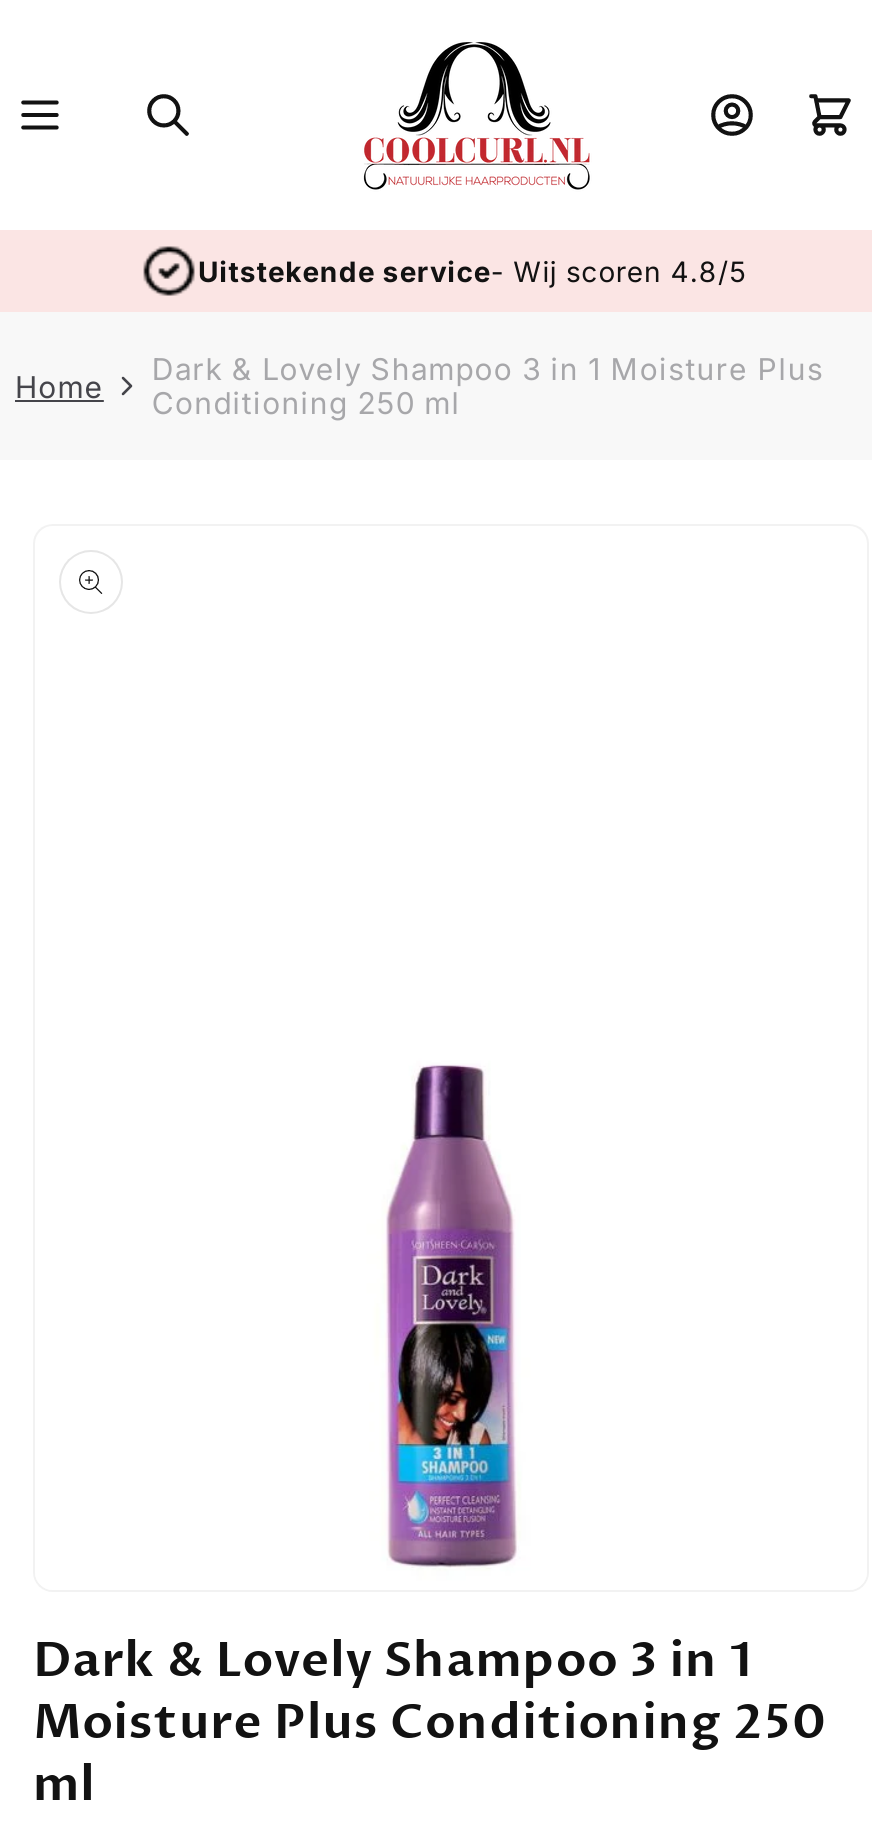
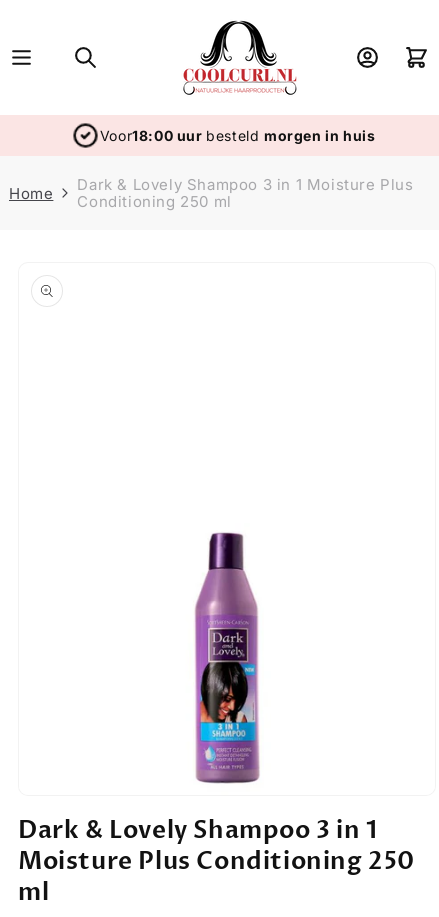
- Uitstekende service- Wij scoren 4.8/5
+ Voor18:00 uur besteld morgen in huis
